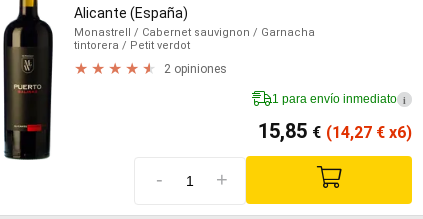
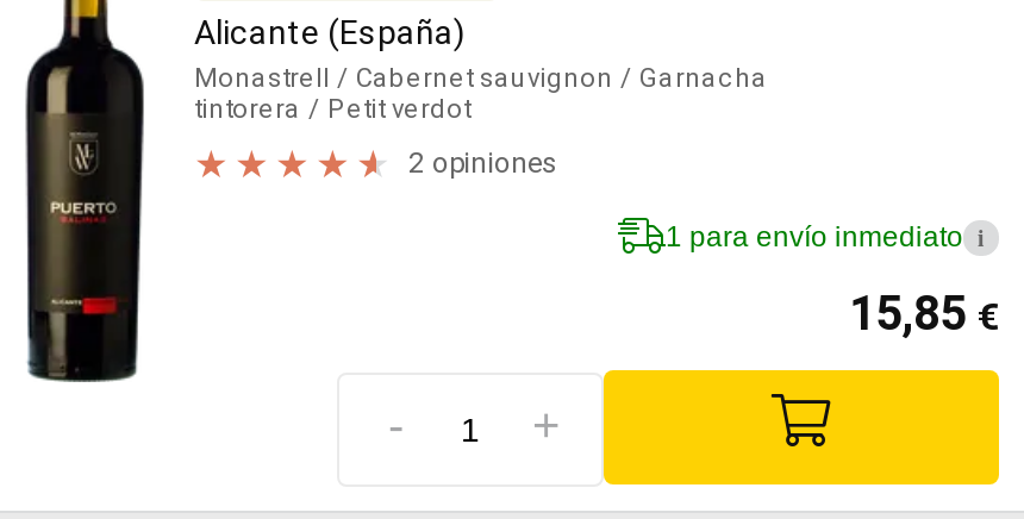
- 15,85 € (14,27 €x6)
+ 15,85 €
